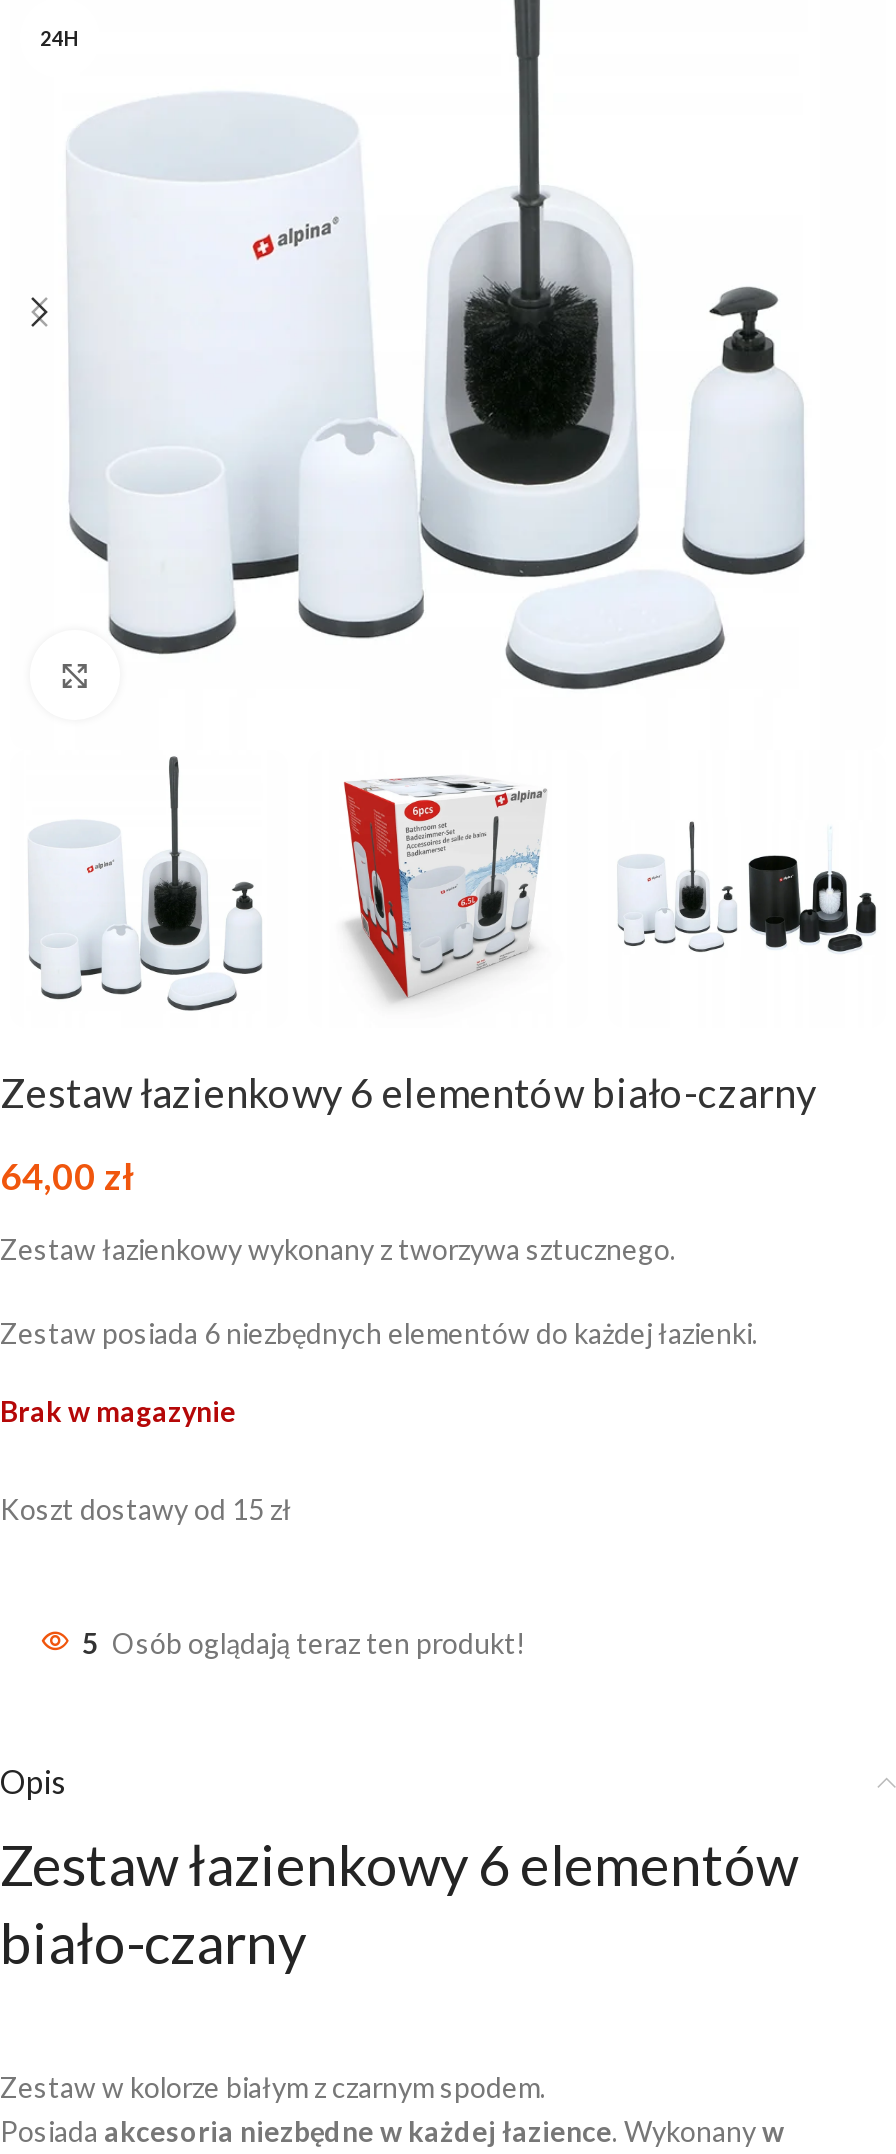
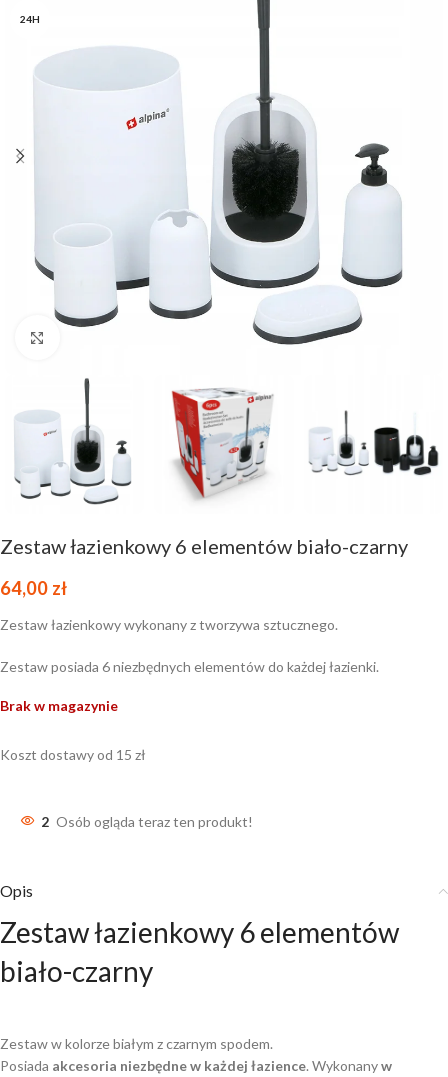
- 5 Osób oglądają teraz ten produkt!
+ 2 Osób ogląda teraz ten produkt!
